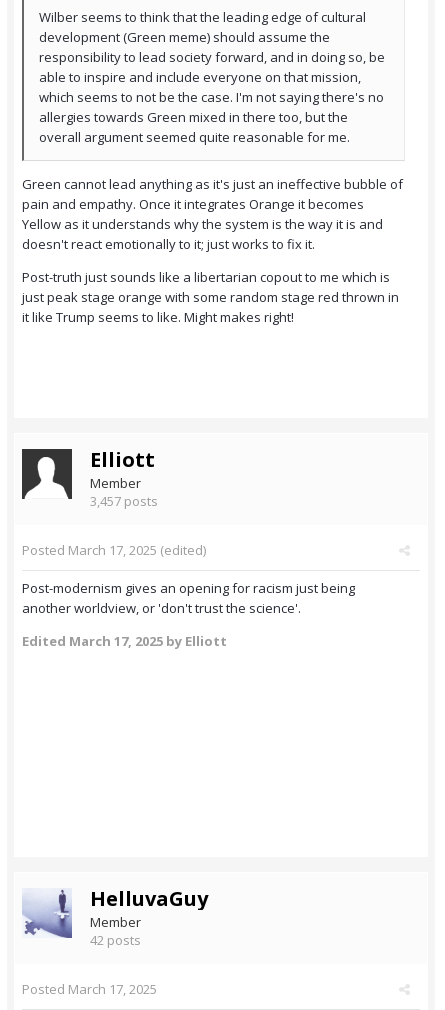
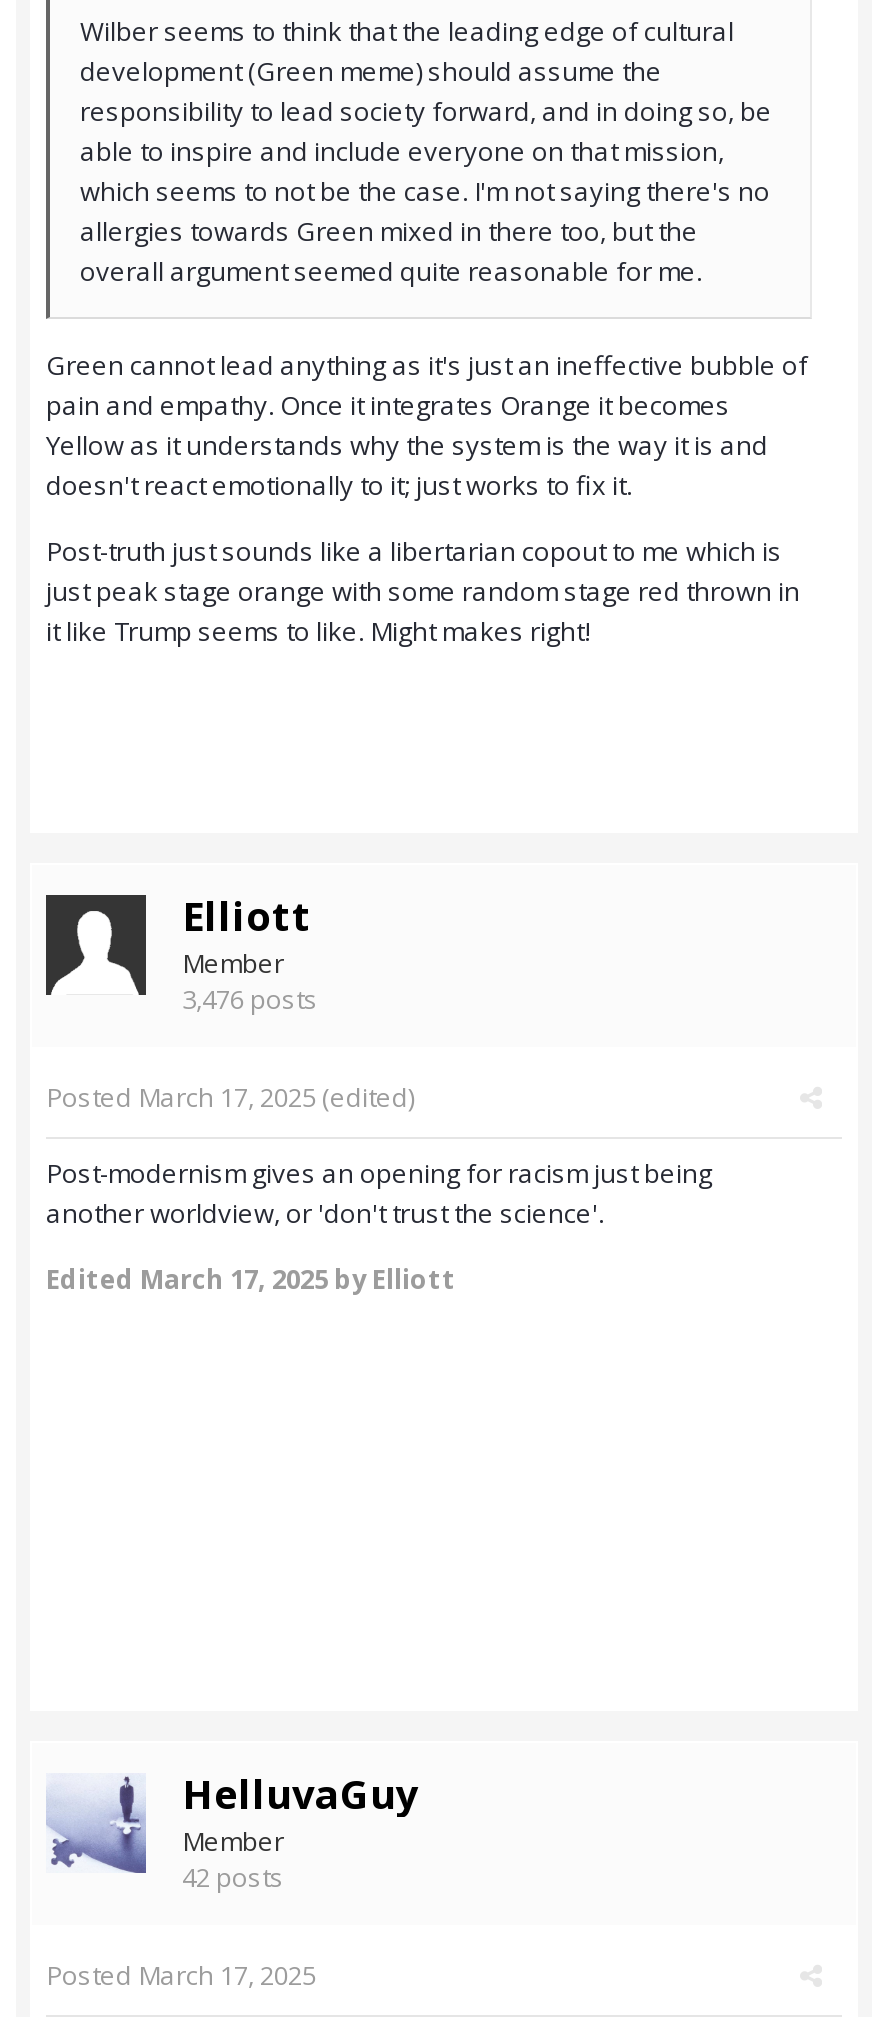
- 3,457 posts
+ 3,476 posts
